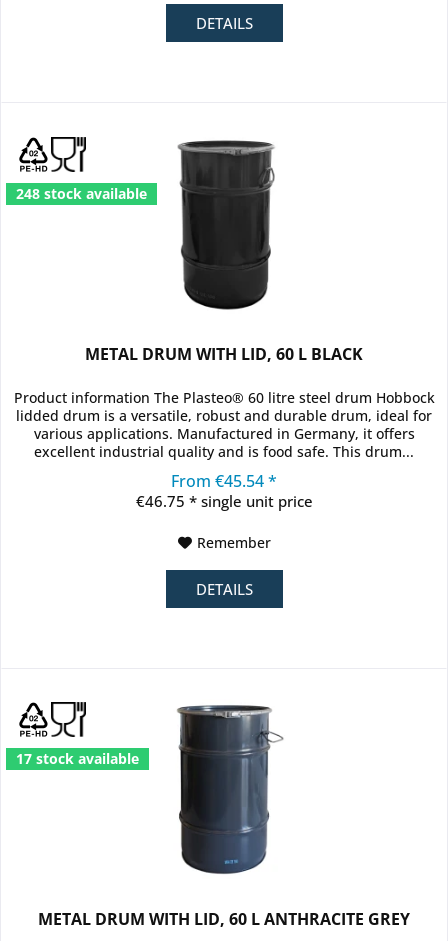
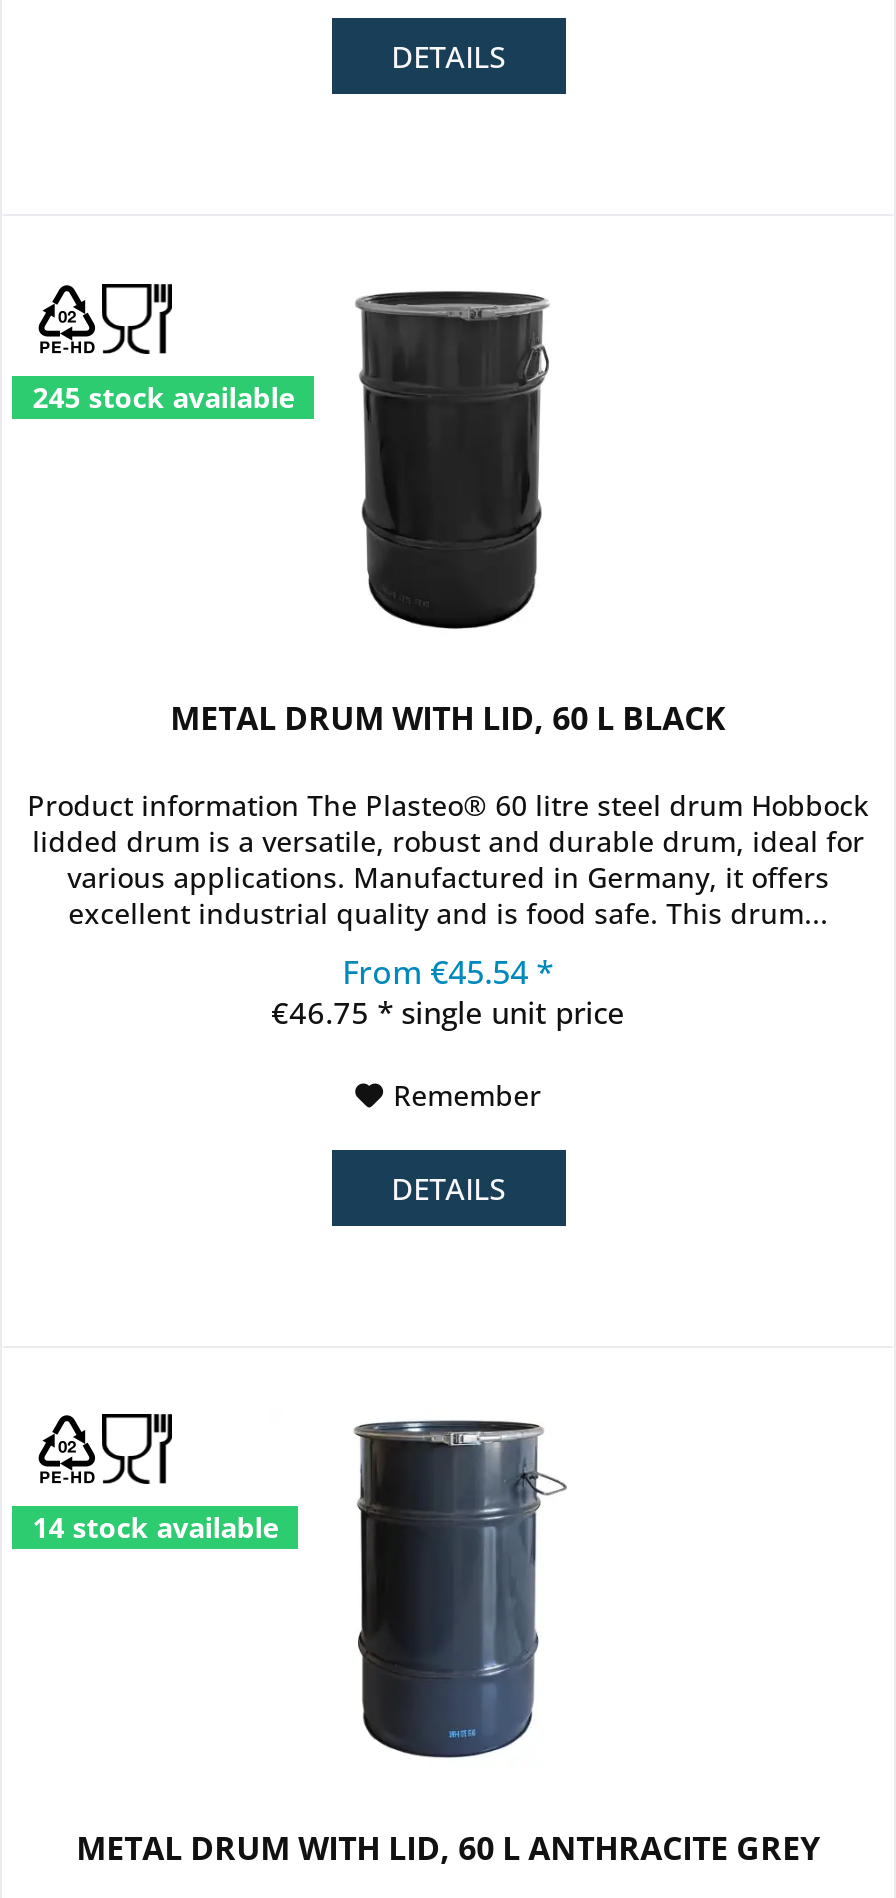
- 248 stock available
+ 245 stock available

- 17 stock available
+ 14 stock available
